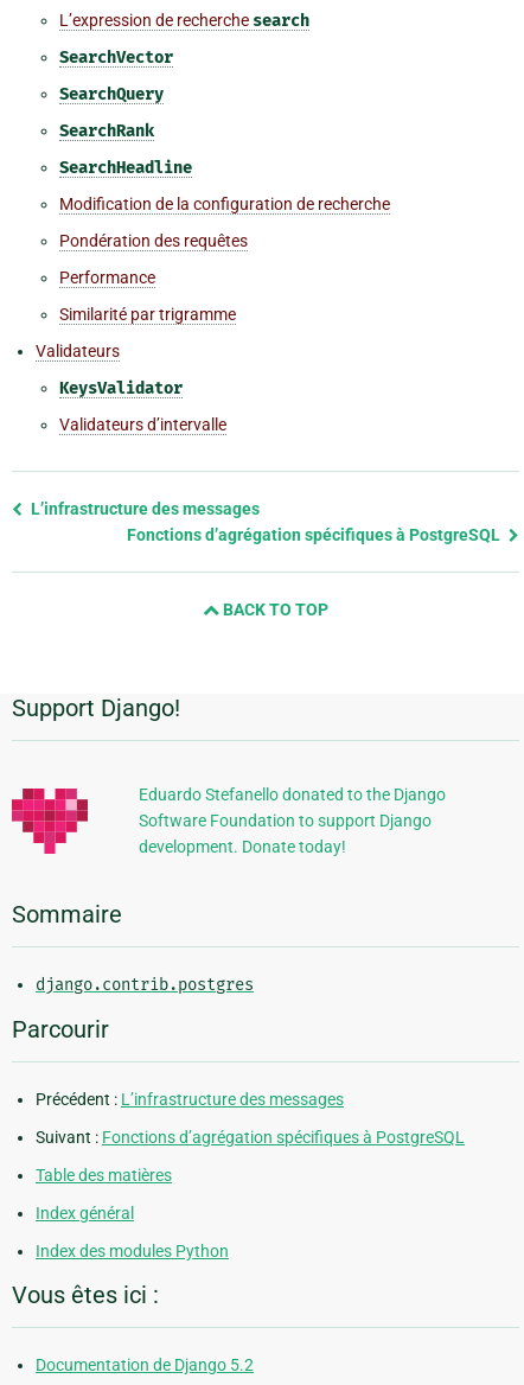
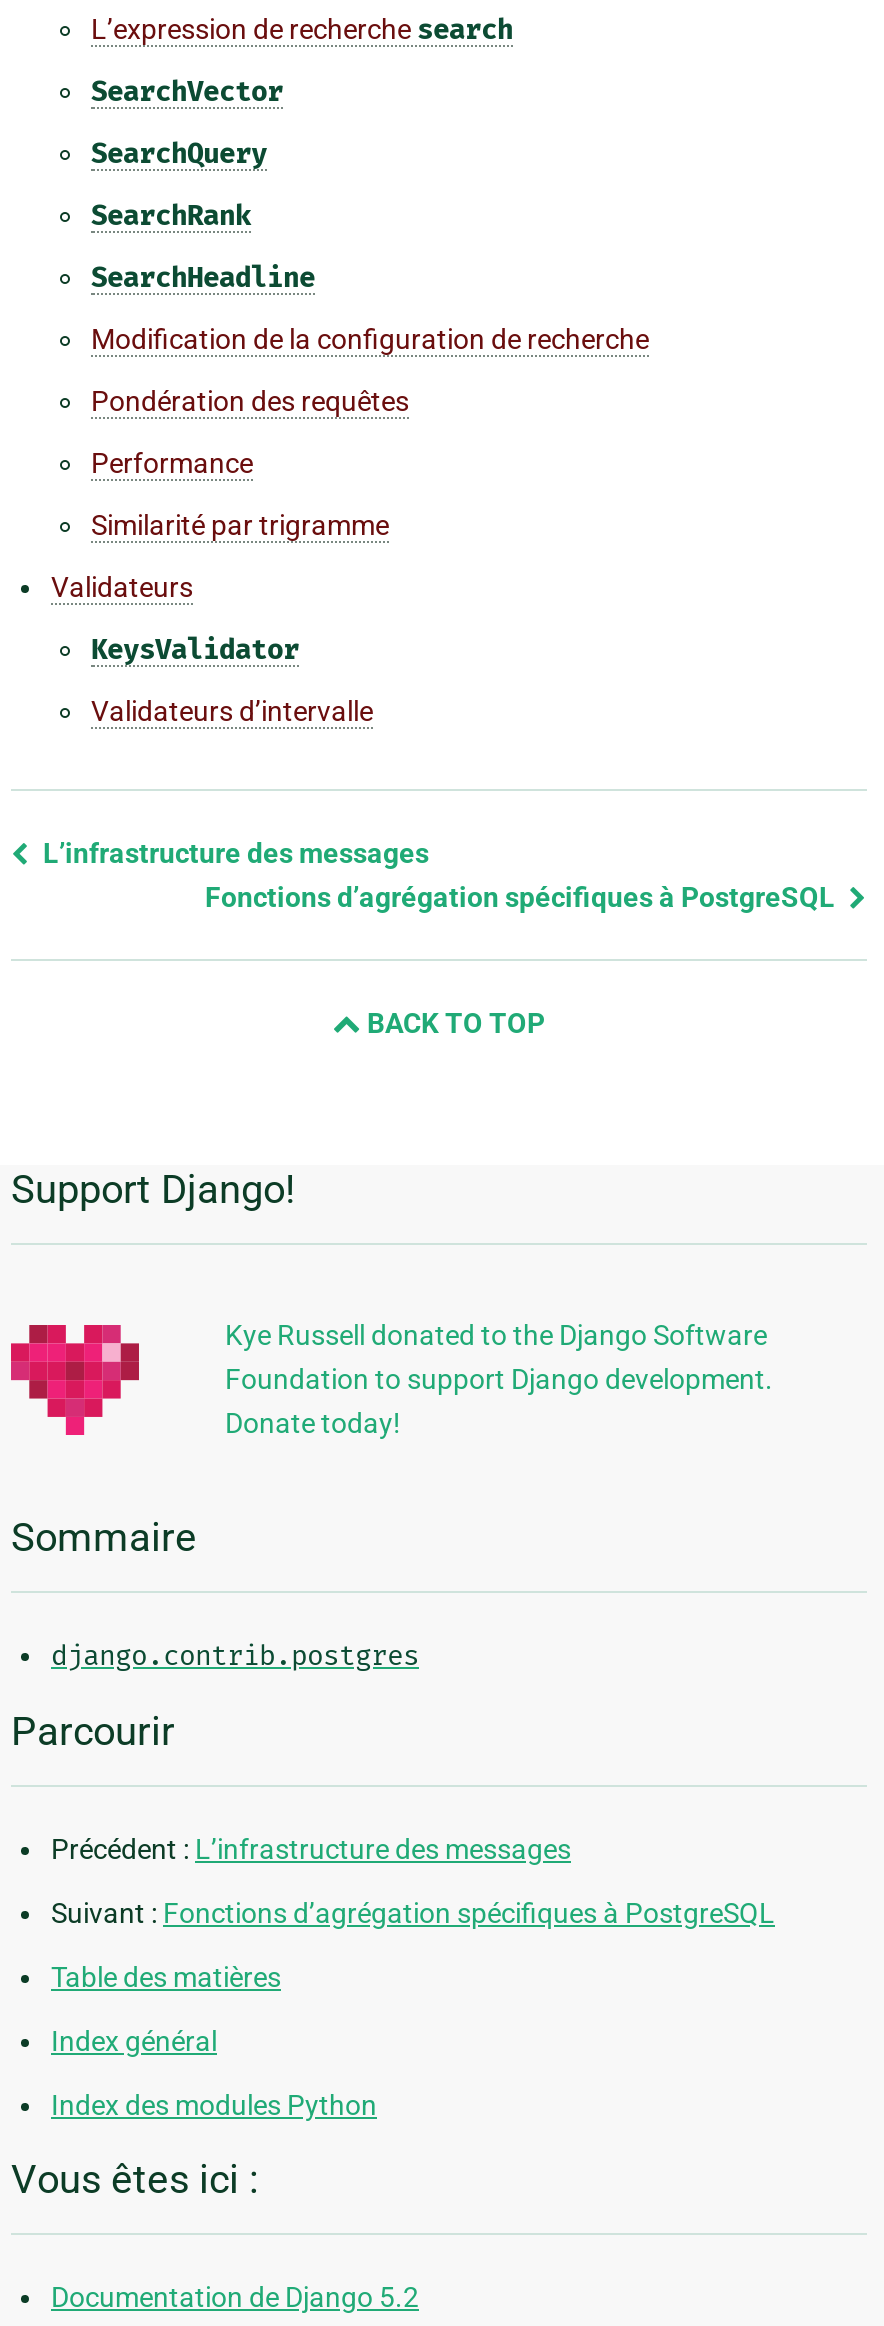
- Eduardo Stefanello donated to the Django
- Software Foundation to support Django
- development. Donate today!
+ Kye Russell donated to the Django Software
+ Foundation to support Django development.
+ Donate today!
